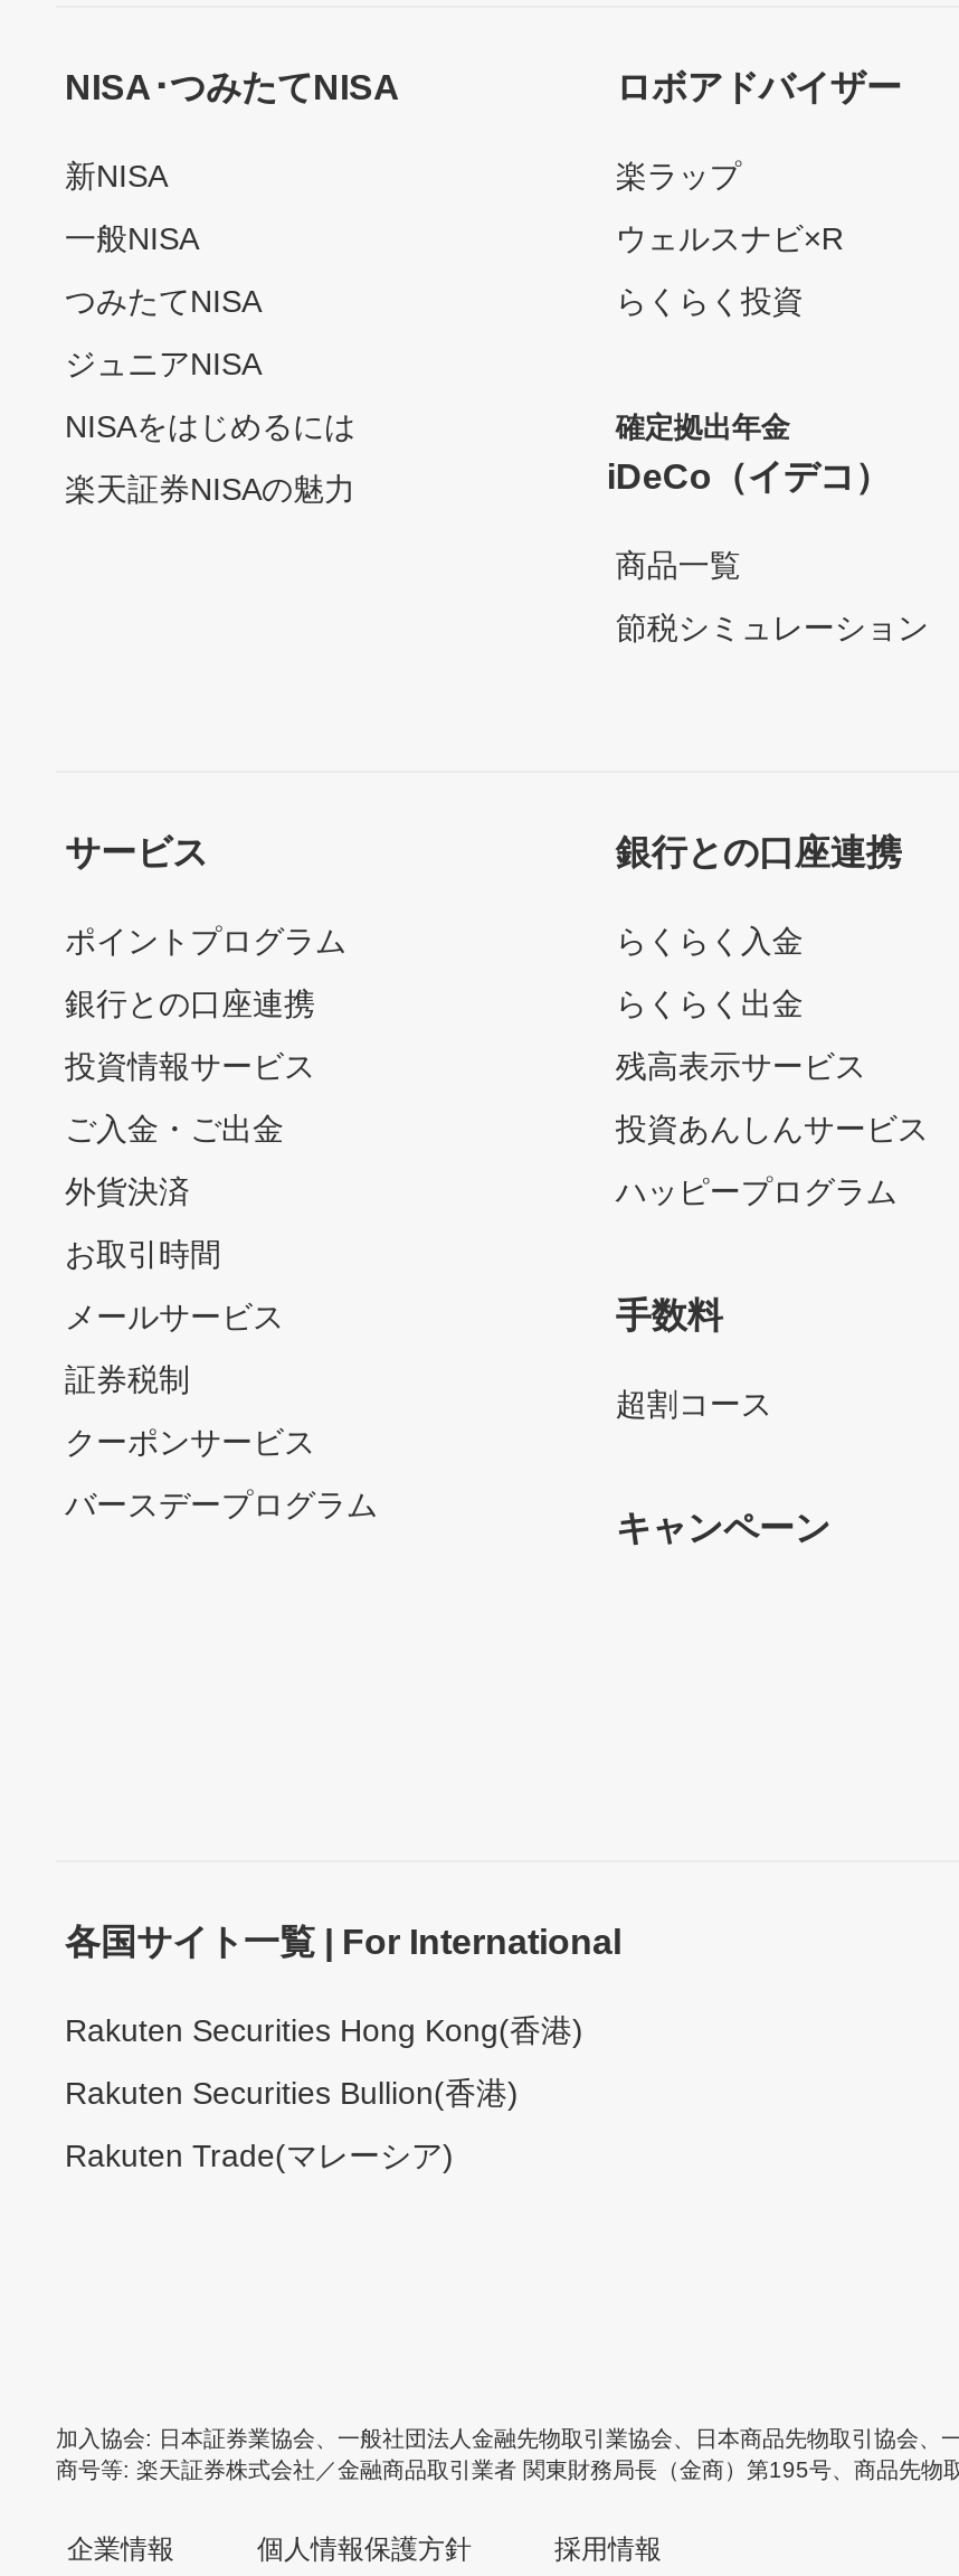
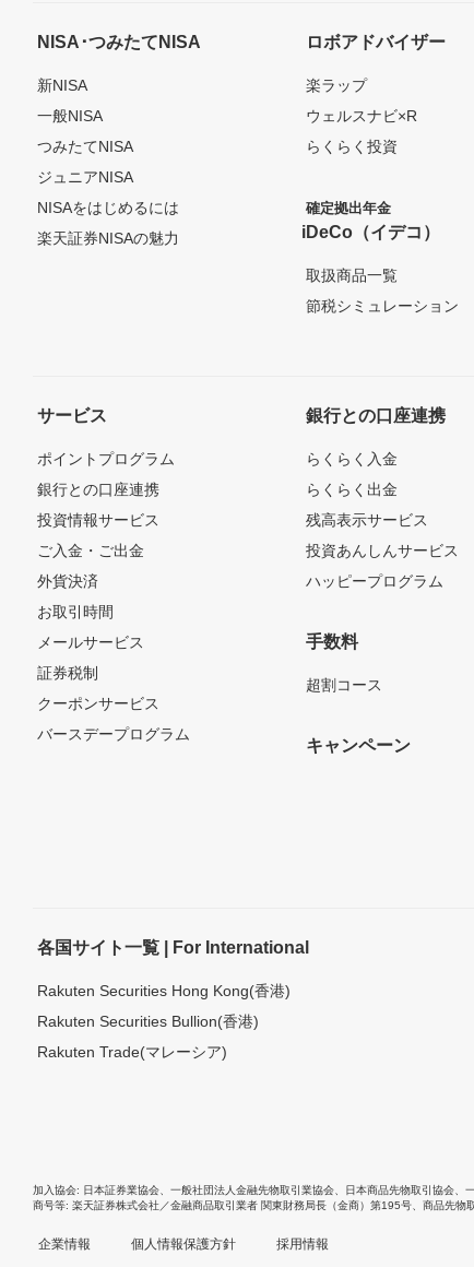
- 商品一覧
+ 取扱商品一覧
